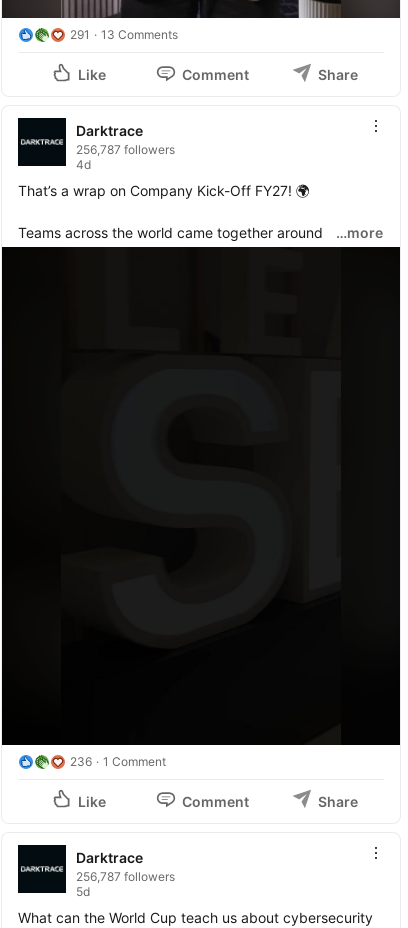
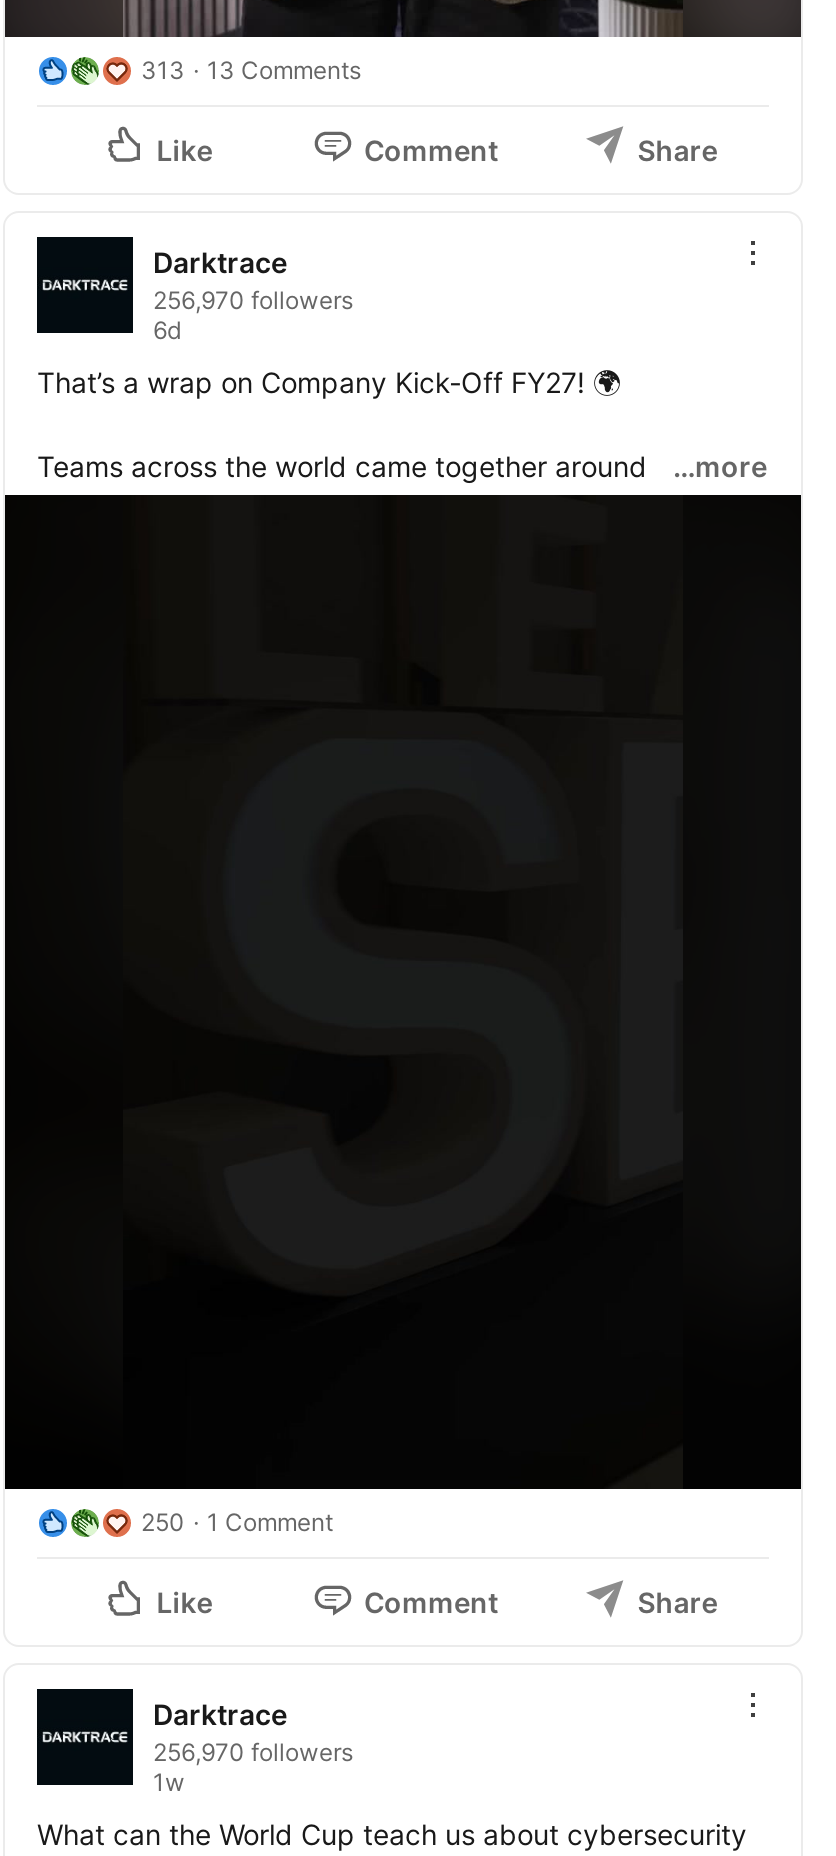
- 291 13 Comments
+ 313 13 Comments

- 256,787 followers
- 4d
+ 256,970 followers
+ 6d

- 236 1 Comment
+ 250 1 Comment

- 256,787 followers
- 5d
+ 256,970 followers
+ 1w
